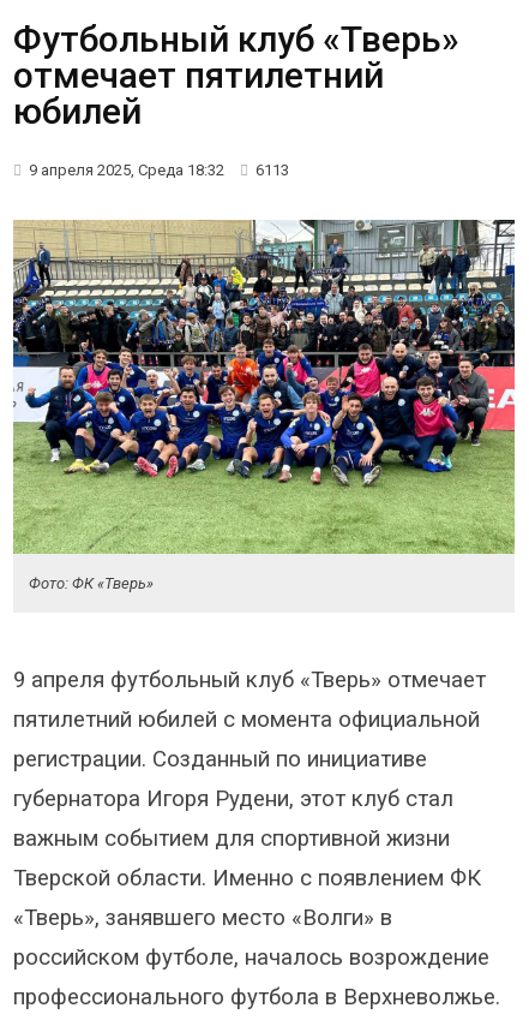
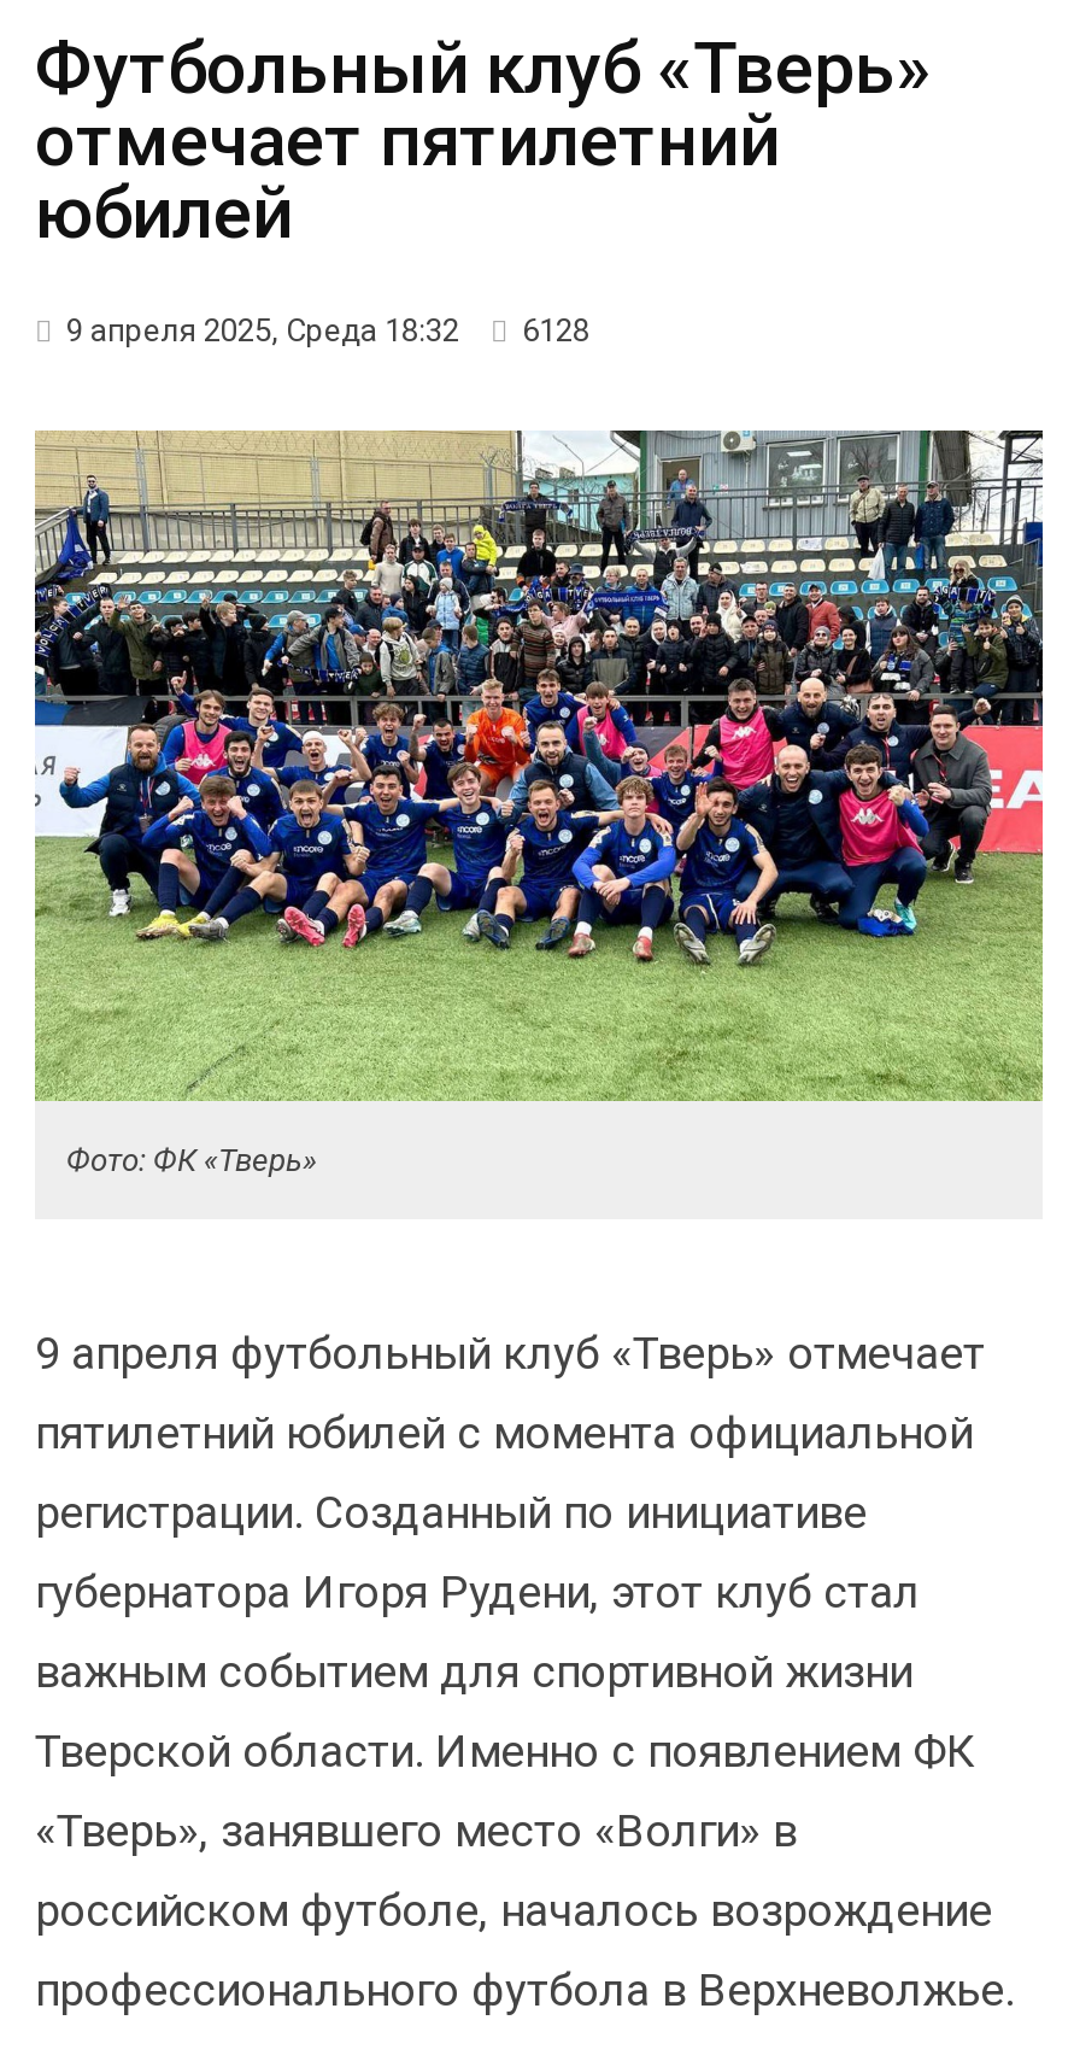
- 9 апреля 2025, Среда 18:32 6113
+ 9 апреля 2025, Среда 18:32 6128
